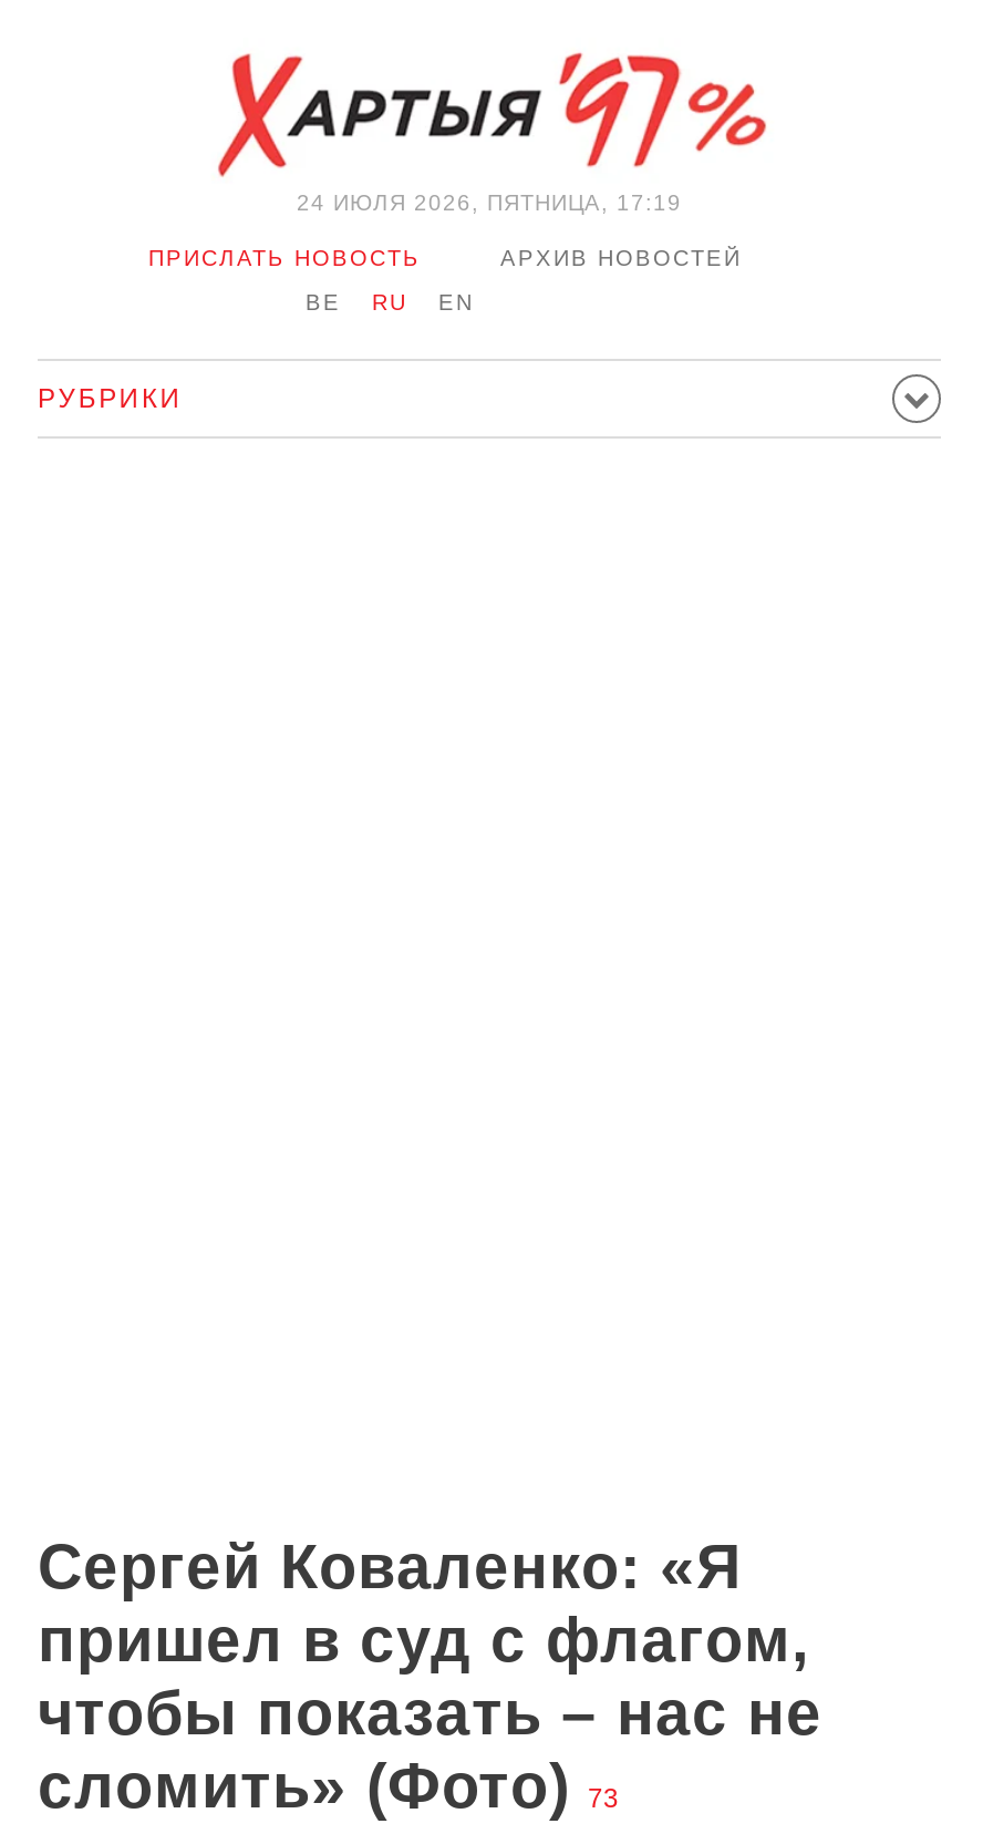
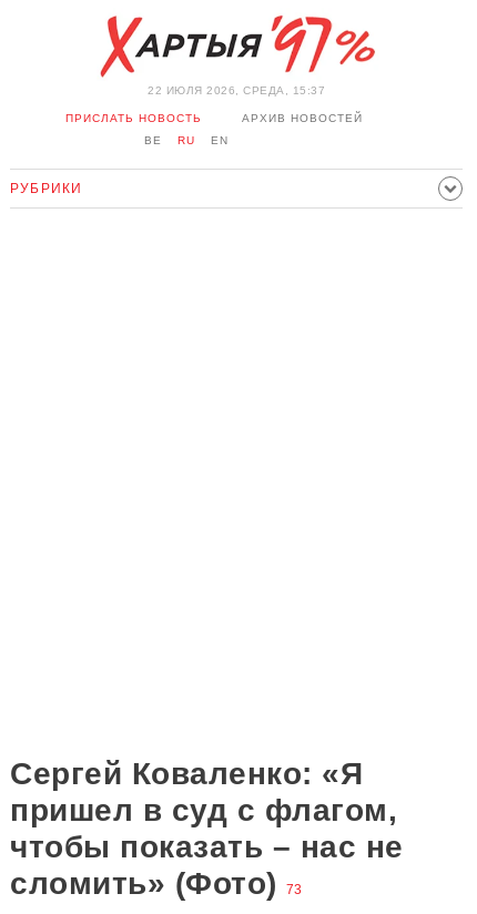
- 24 ИЮЛЯ 2026, ПЯТНИЦА, 17:19
+ 22 ИЮЛЯ 2026, СРЕДА, 15:37
